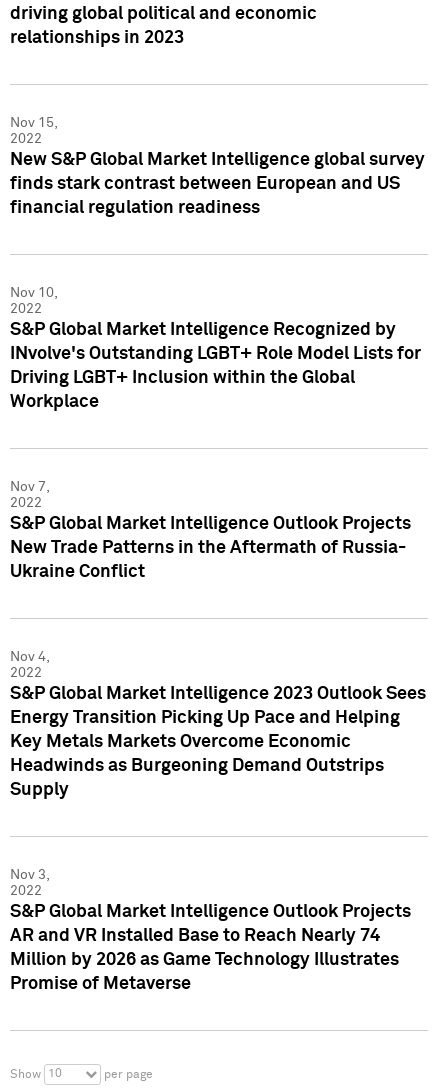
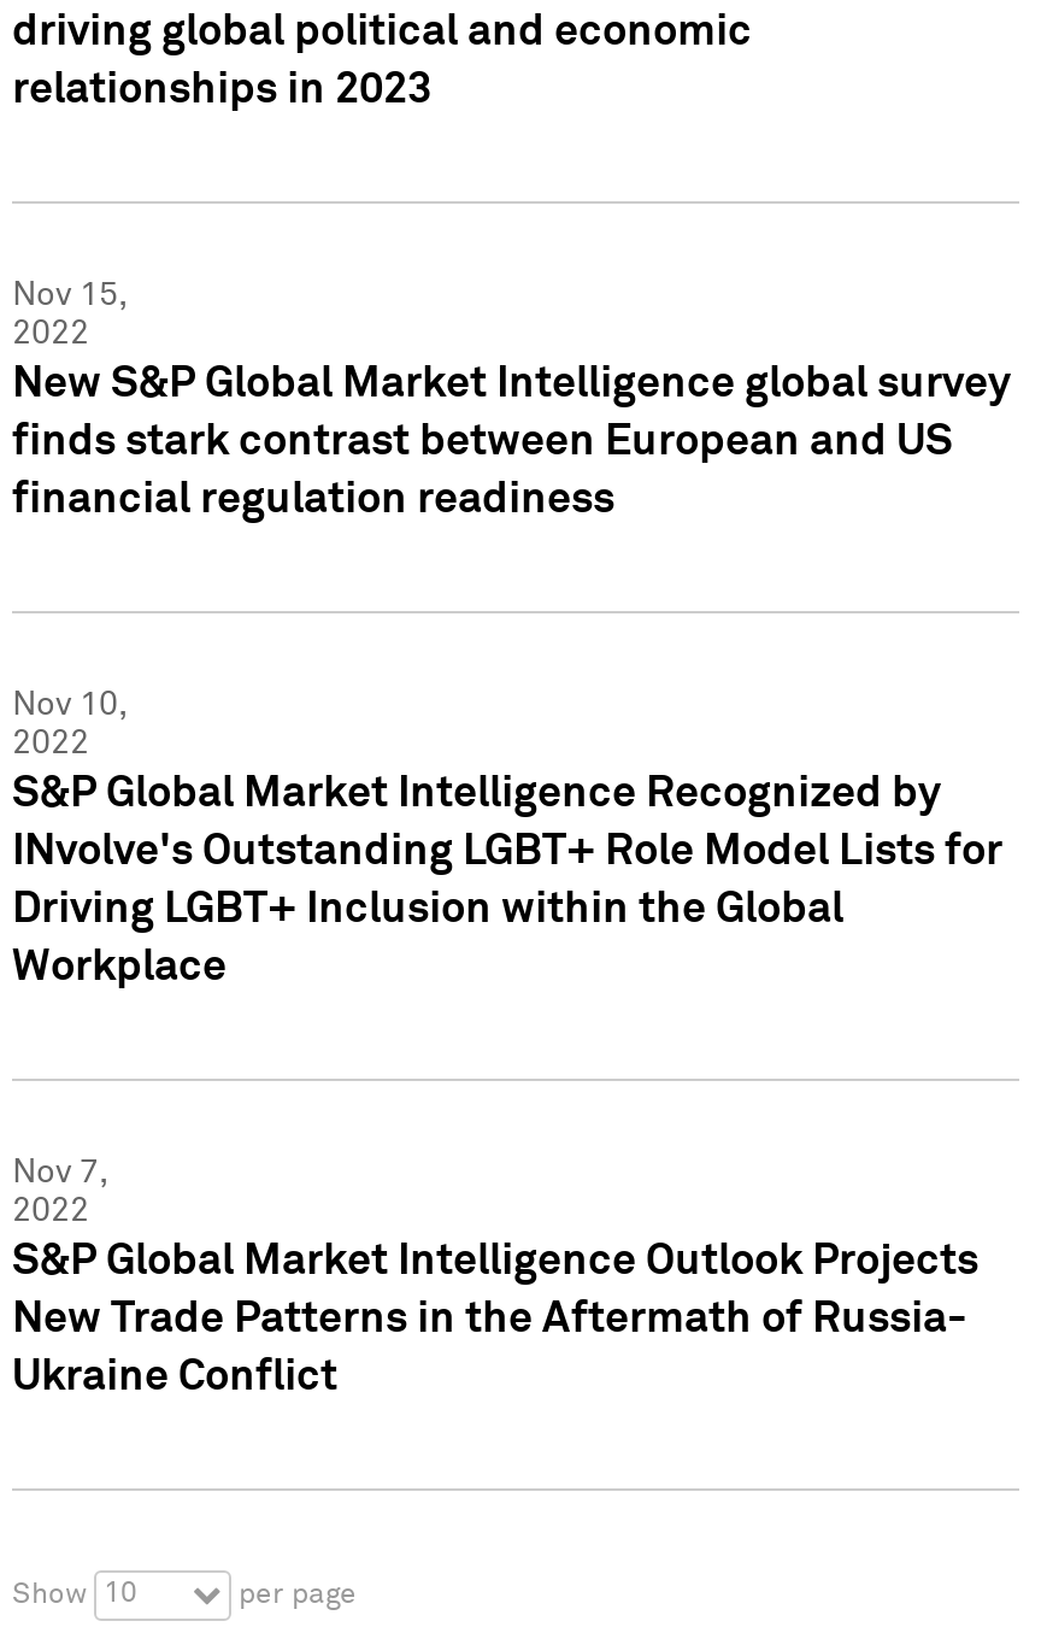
- Nov 4,
- 2022
- S&P Global Market Intelligence 2023 Outlook Sees
- Energy Transition Picking Up Pace and Helping
- Key Metals Markets Overcome Economic
- Headwinds as Burgeoning Demand Outstrips
- Supply

- Nov 3,
- 2022
- S&P Global Market Intelligence Outlook Projects
- AR and VR Installed Base to Reach Nearly 74
- Million by 2026 as Game Technology Illustrates
- Promise of Metaverse
